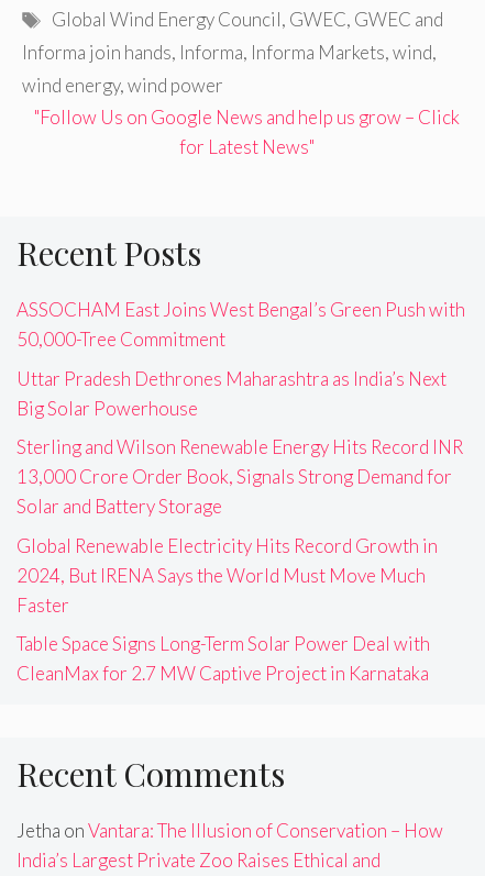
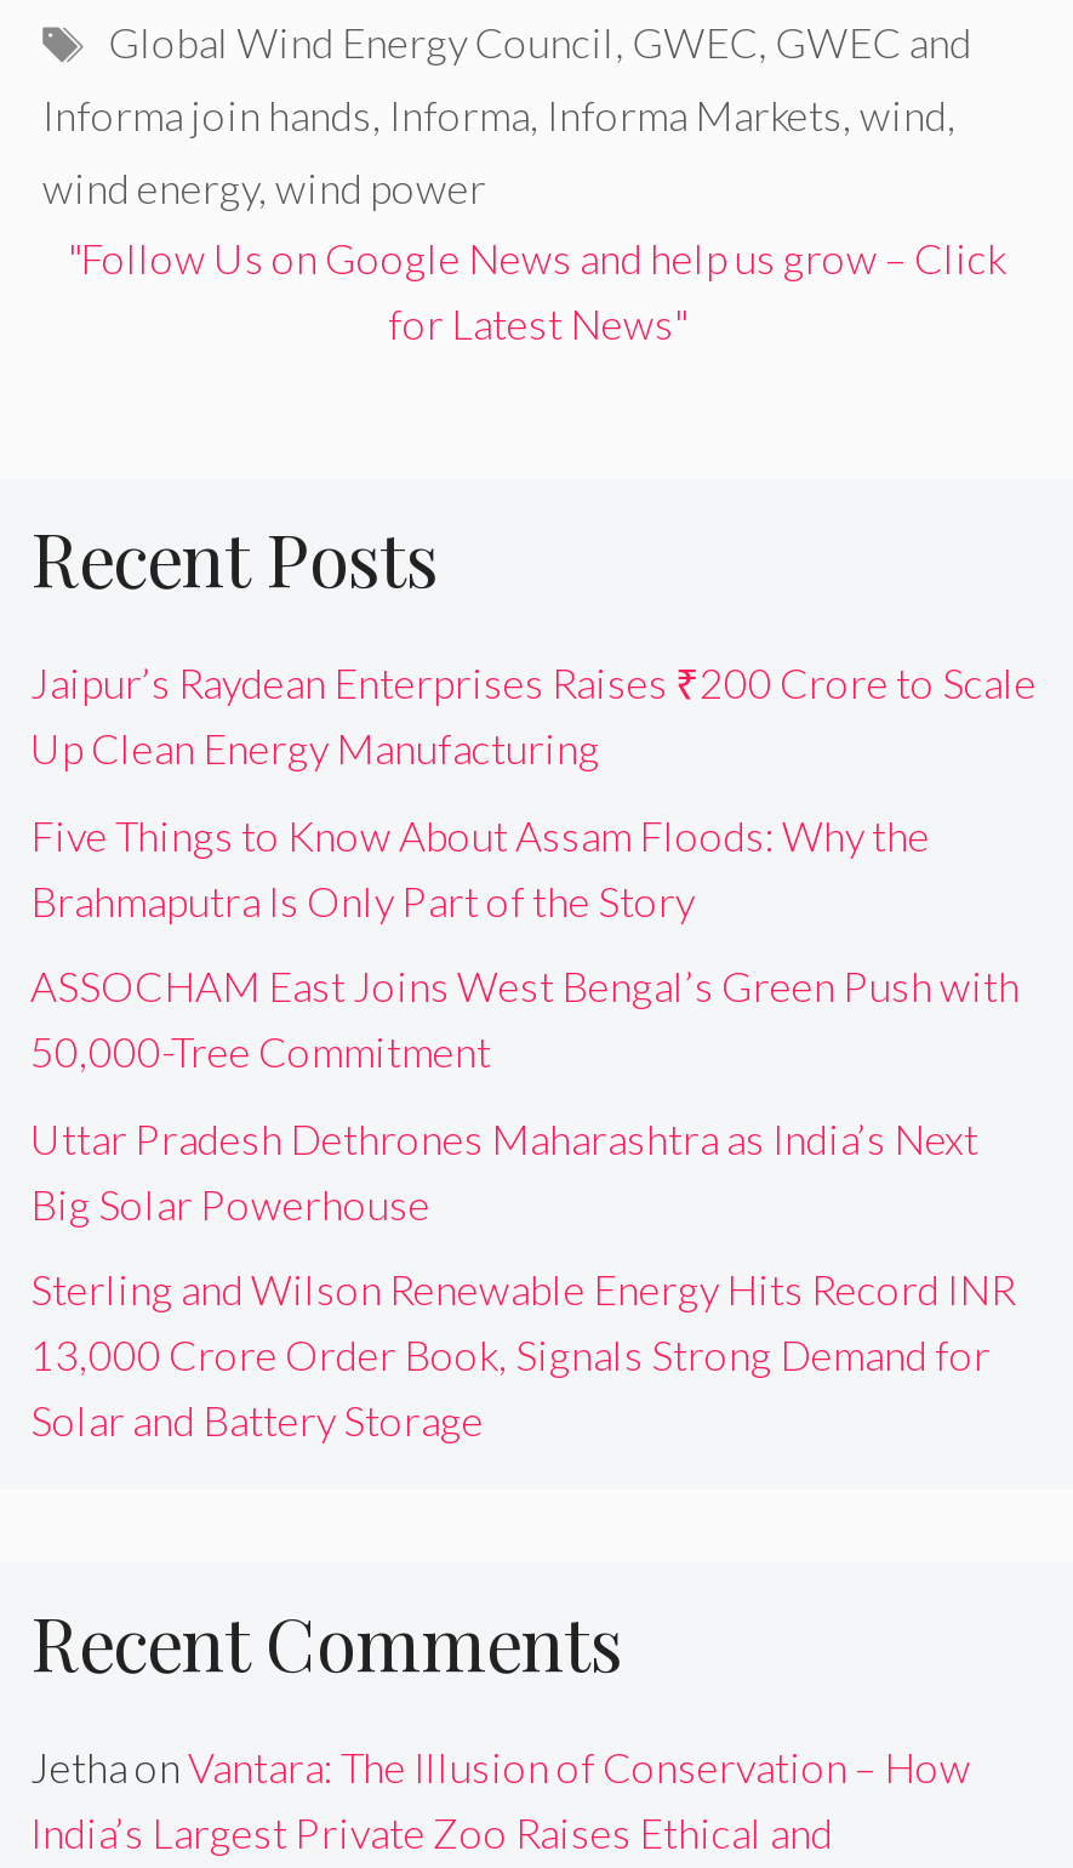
+ Jaipur’s Raydean Enterprises Raises ₹200 Crore to Scale
+ Up Clean Energy Manufacturing
+ Five Things to Know About Assam Floods: Why the
+ Brahmaputra Is Only Part of the Story

moved down: ASSOCHAM East Joins West Bengal’s Green Push with | 50,000-Tree Commitment | Uttar Pradesh Dethrones Maharashtra as India’s Next | Big Solar Powerhouse | Sterling and Wilson Renewable Energy Hits Record INR | 13,000 Crore Order Book, Signals Strong Demand for | Solar and Battery Storage

- Global Renewable Electricity Hits Record Growth in
- 2024, But IRENA Says the World Must Move Much
- Faster
- Table Space Signs Long-Term Solar Power Deal with
- CleanMax for 2.7 MW Captive Project in Karnataka
